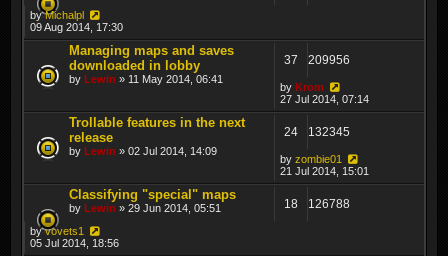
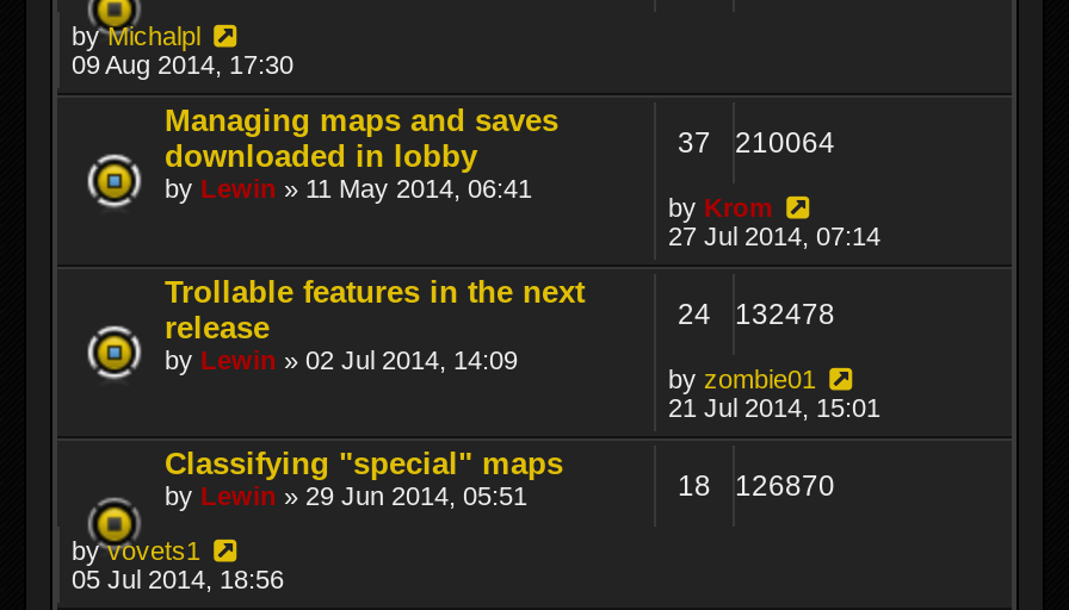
- 37 209956
+ 37 210064

- 24 132345
+ 24 132478

- 18 126788
+ 18 126870
